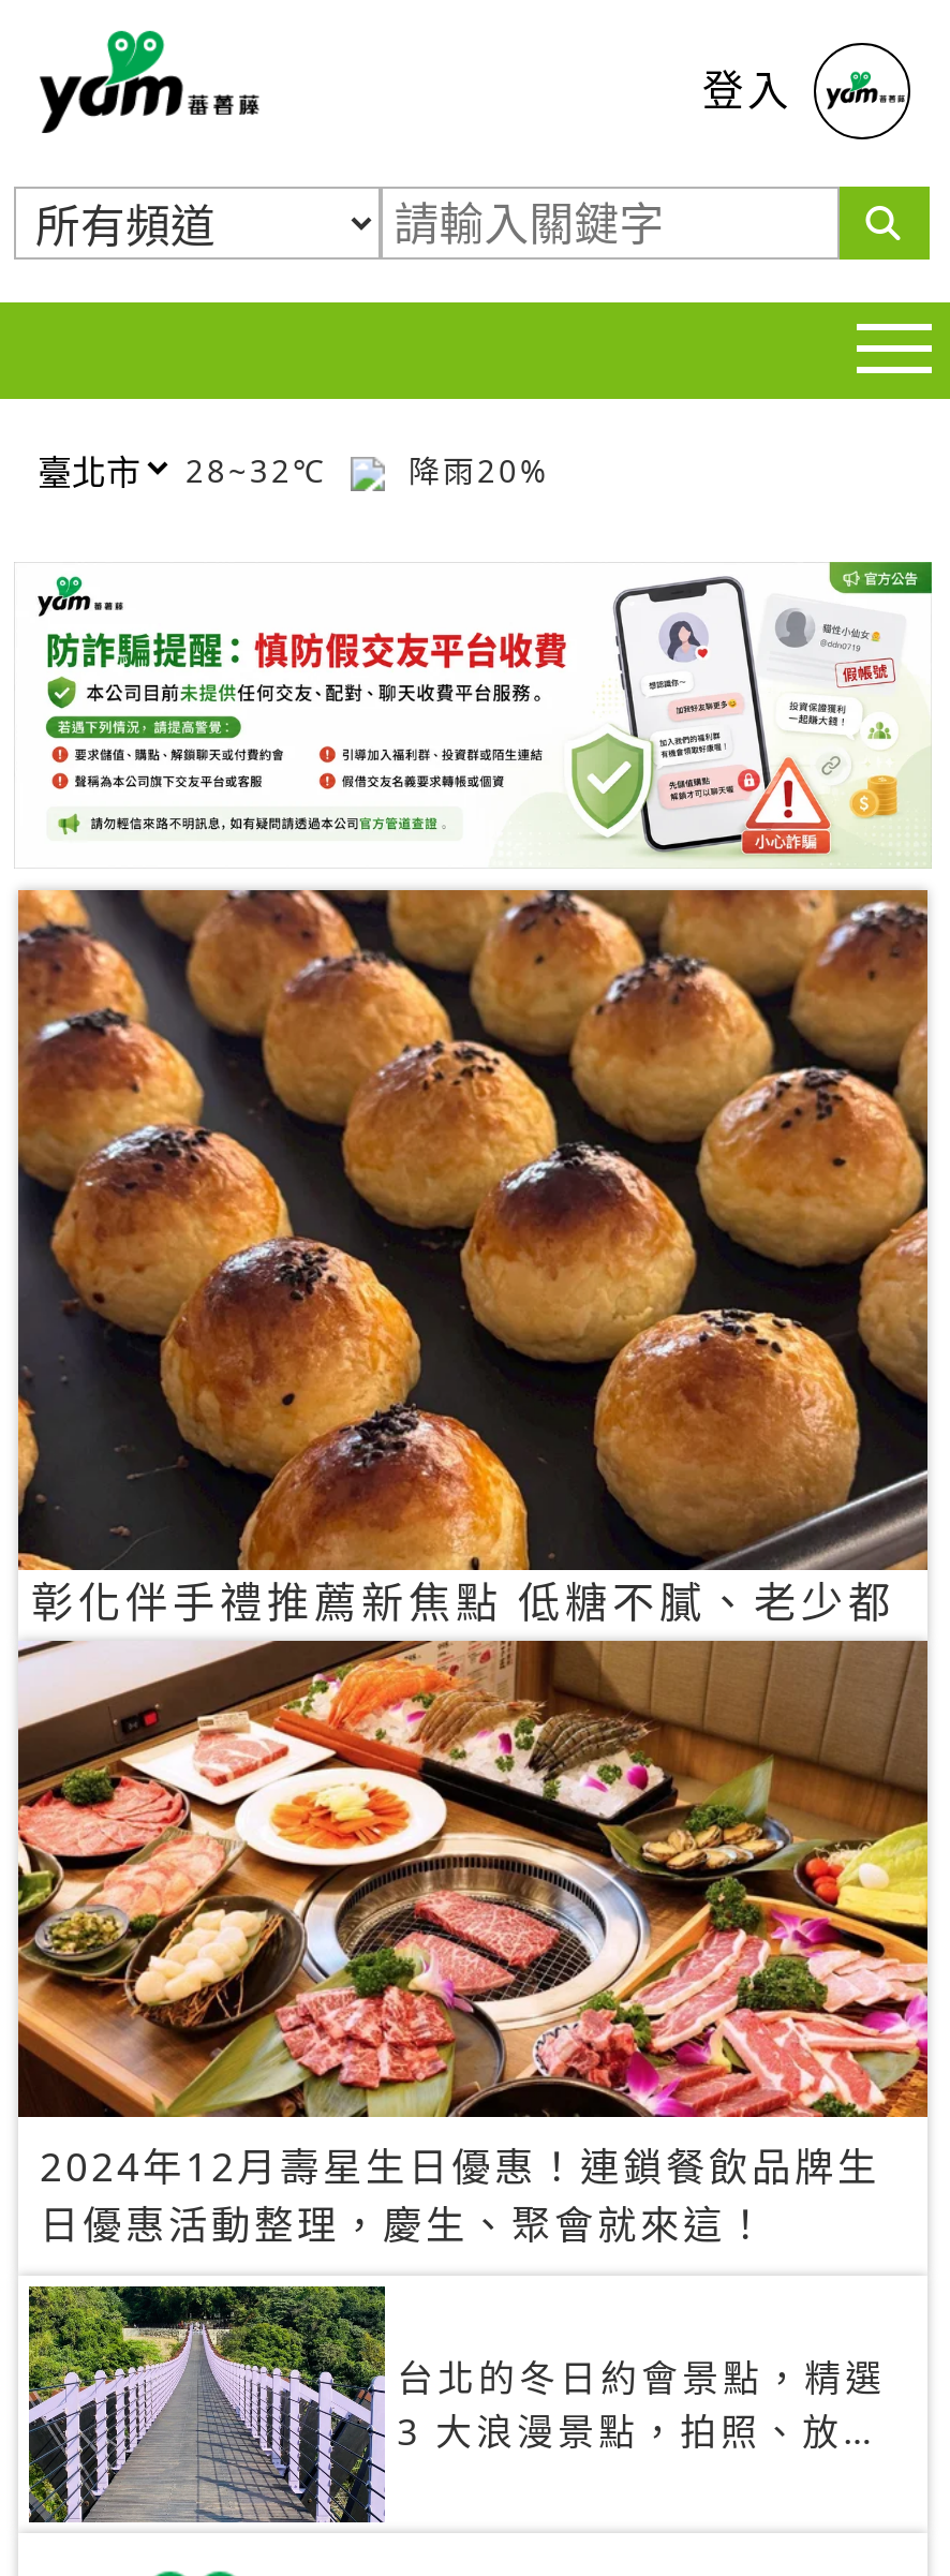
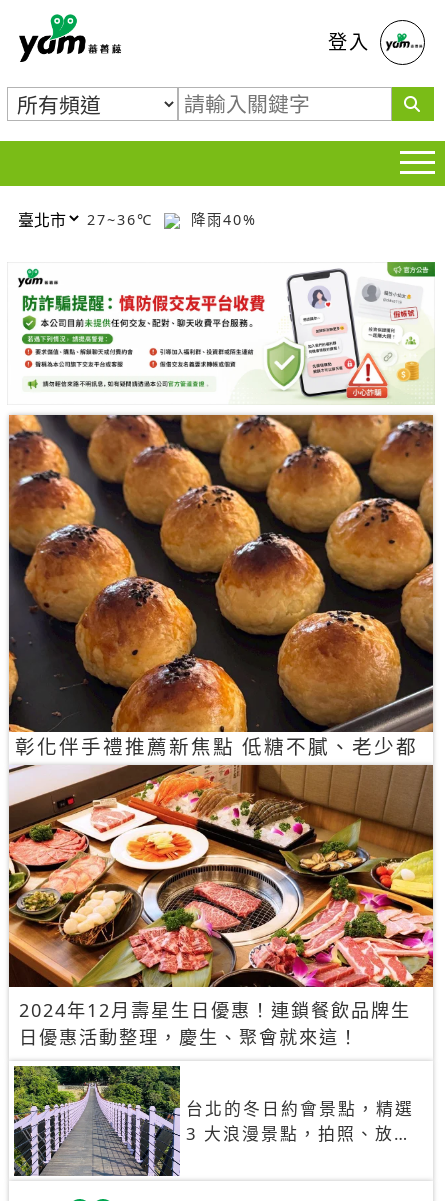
- 28~32℃
+ 27~36℃

- 降雨20%
+ 降雨40%
